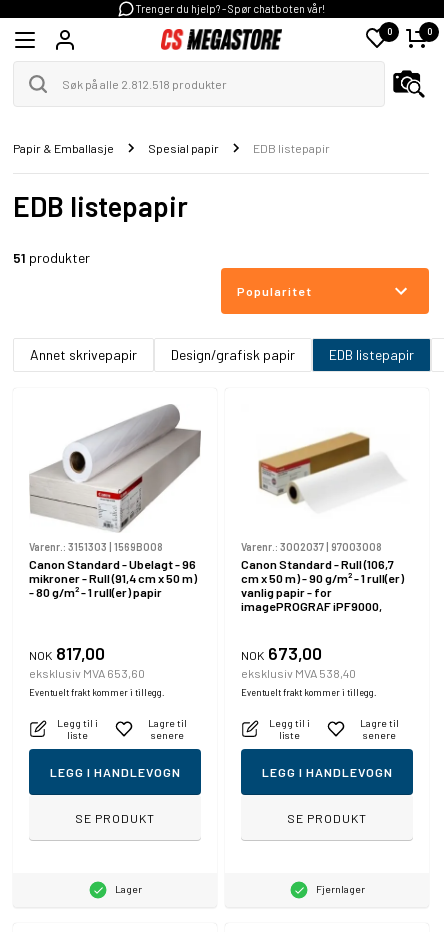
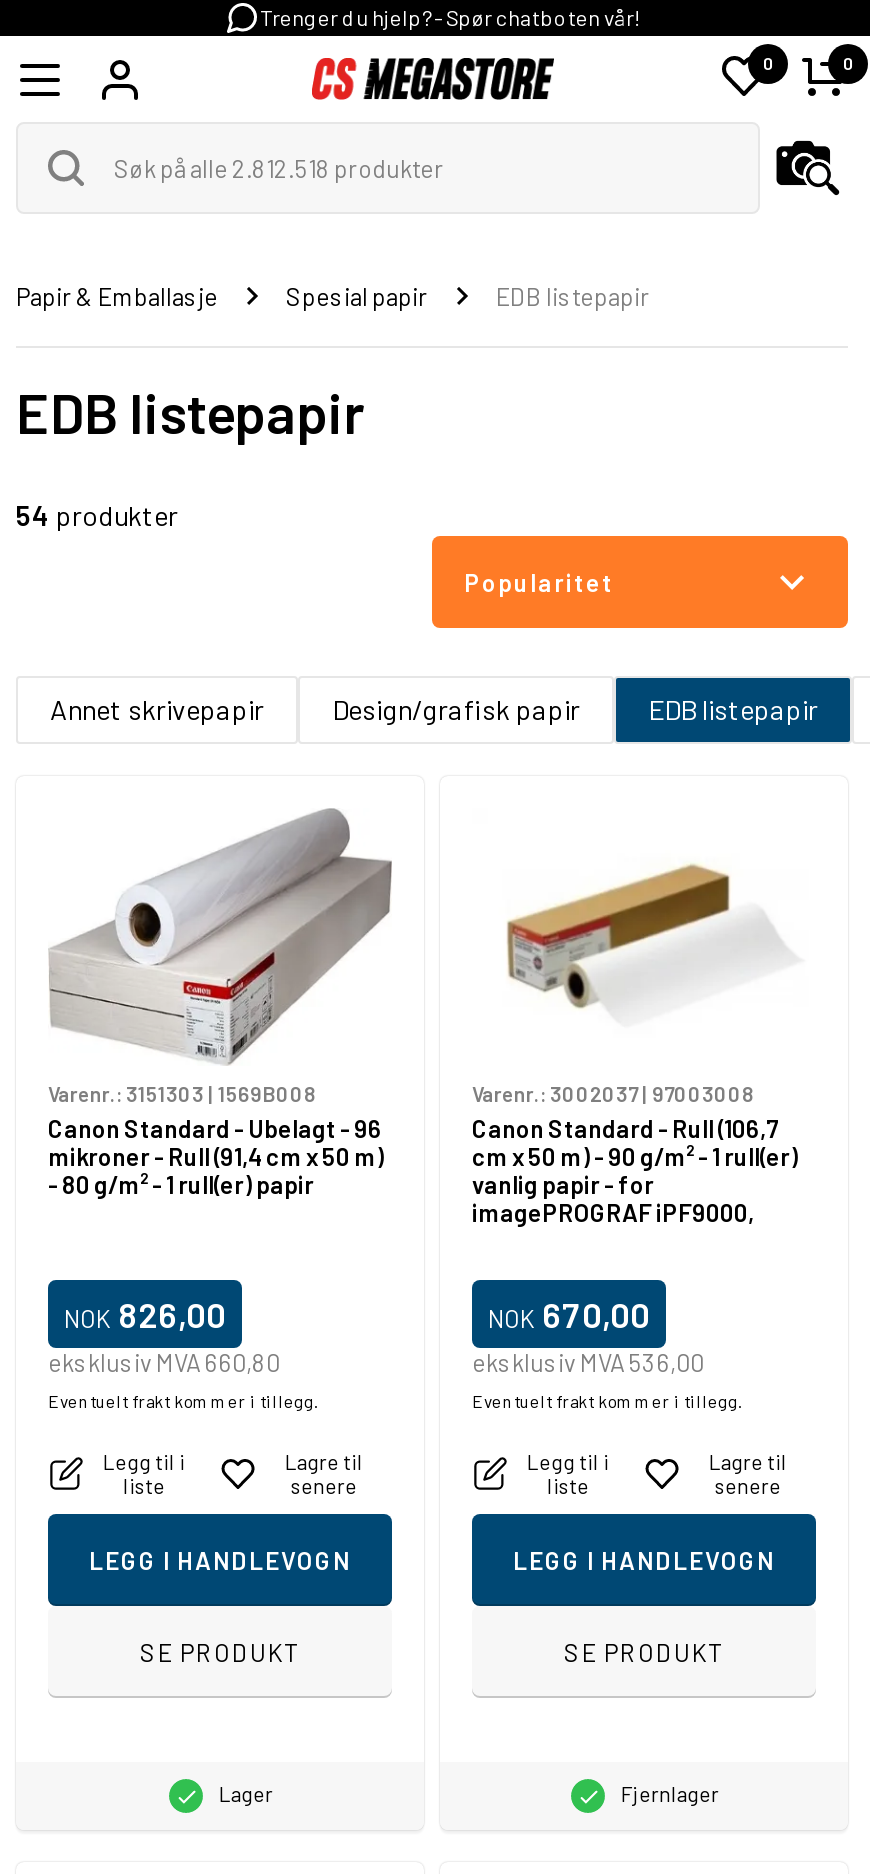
- 51 produkter
+ 54 produkter

- NOK 817,00
+ NOK 826,00

- NOK 673,00
+ NOK 670,00

- eksklusiv MVA 653,60
+ eksklusiv MVA 660,80

- eksklusiv MVA 538,40
+ eksklusiv MVA 536,00
